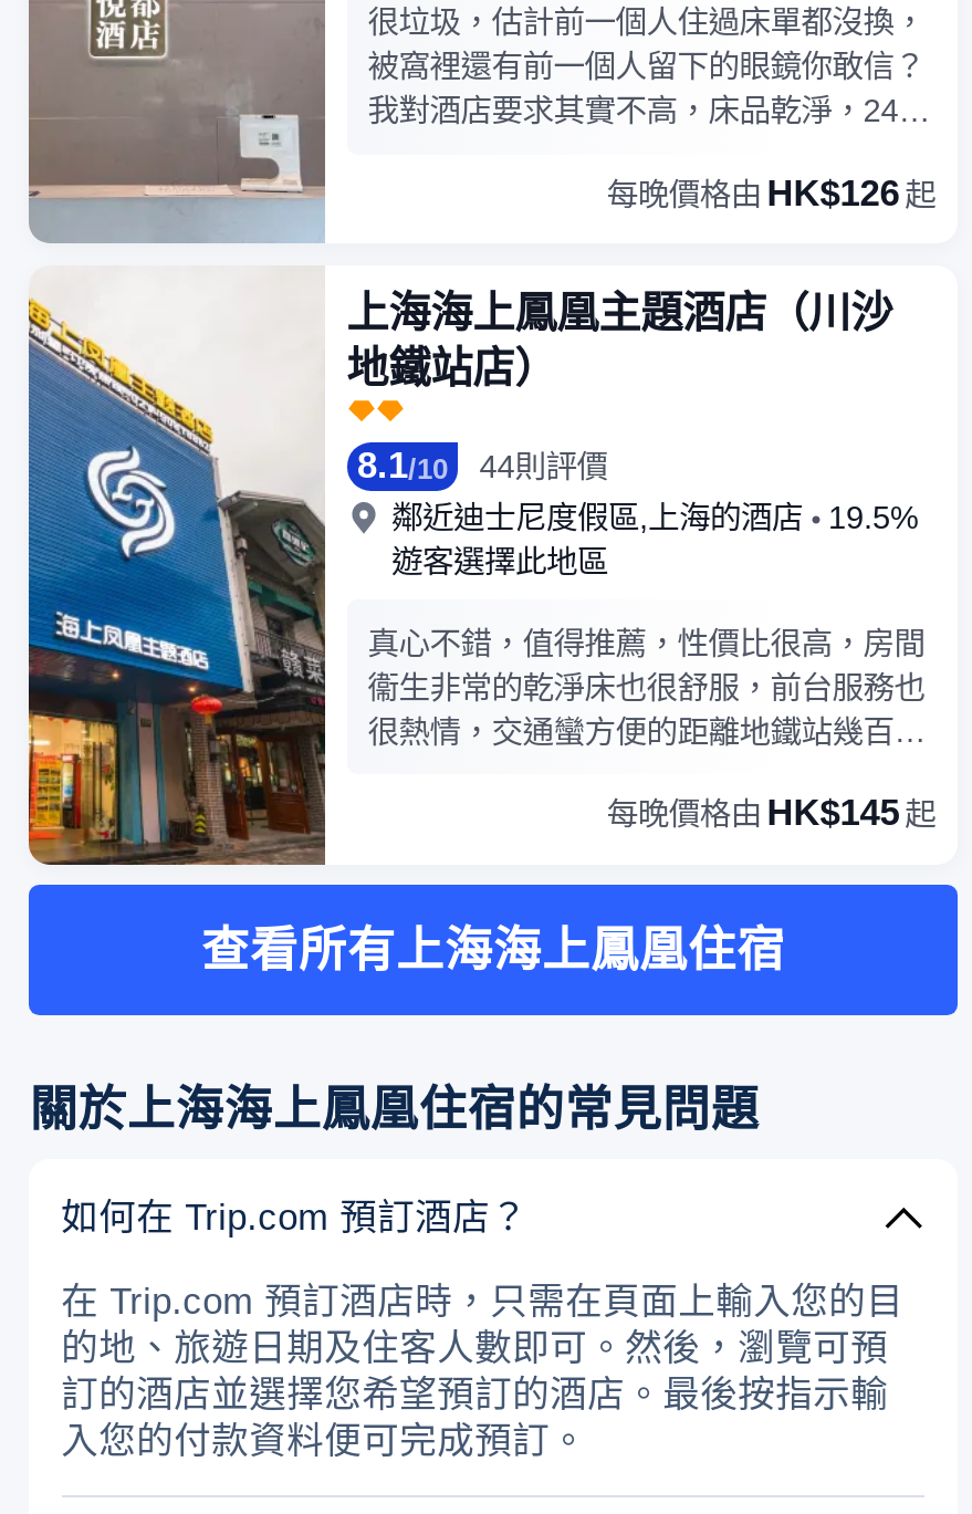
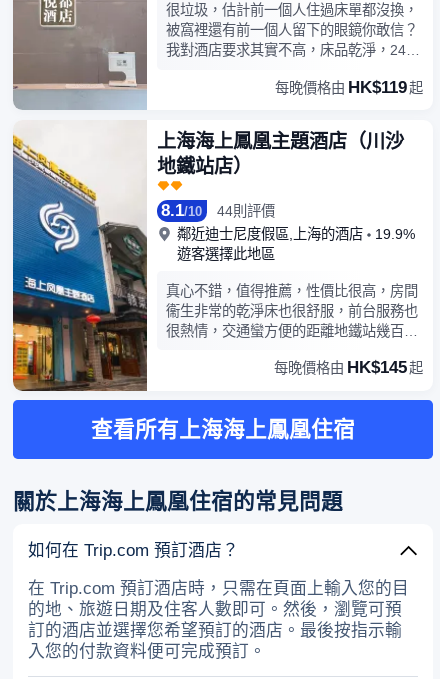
- 每晚價格由 HK$126 起
+ 每晚價格由 HK$119 起

- 鄰近迪士尼度假區,上海的酒店 19.5%
+ 鄰近迪士尼度假區,上海的酒店 19.9%
